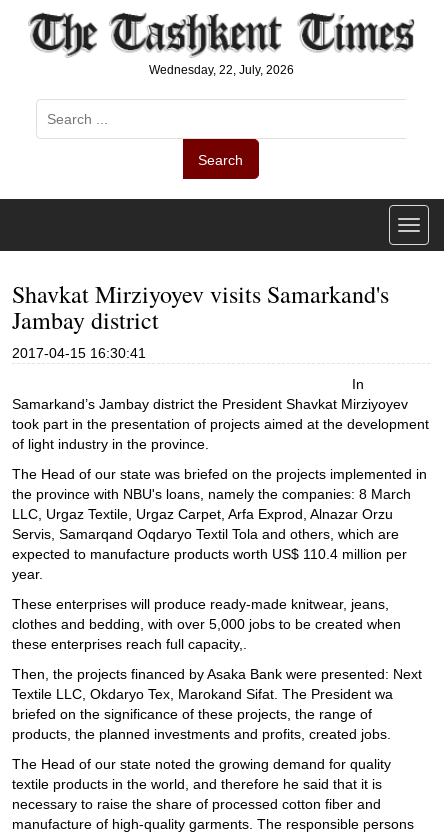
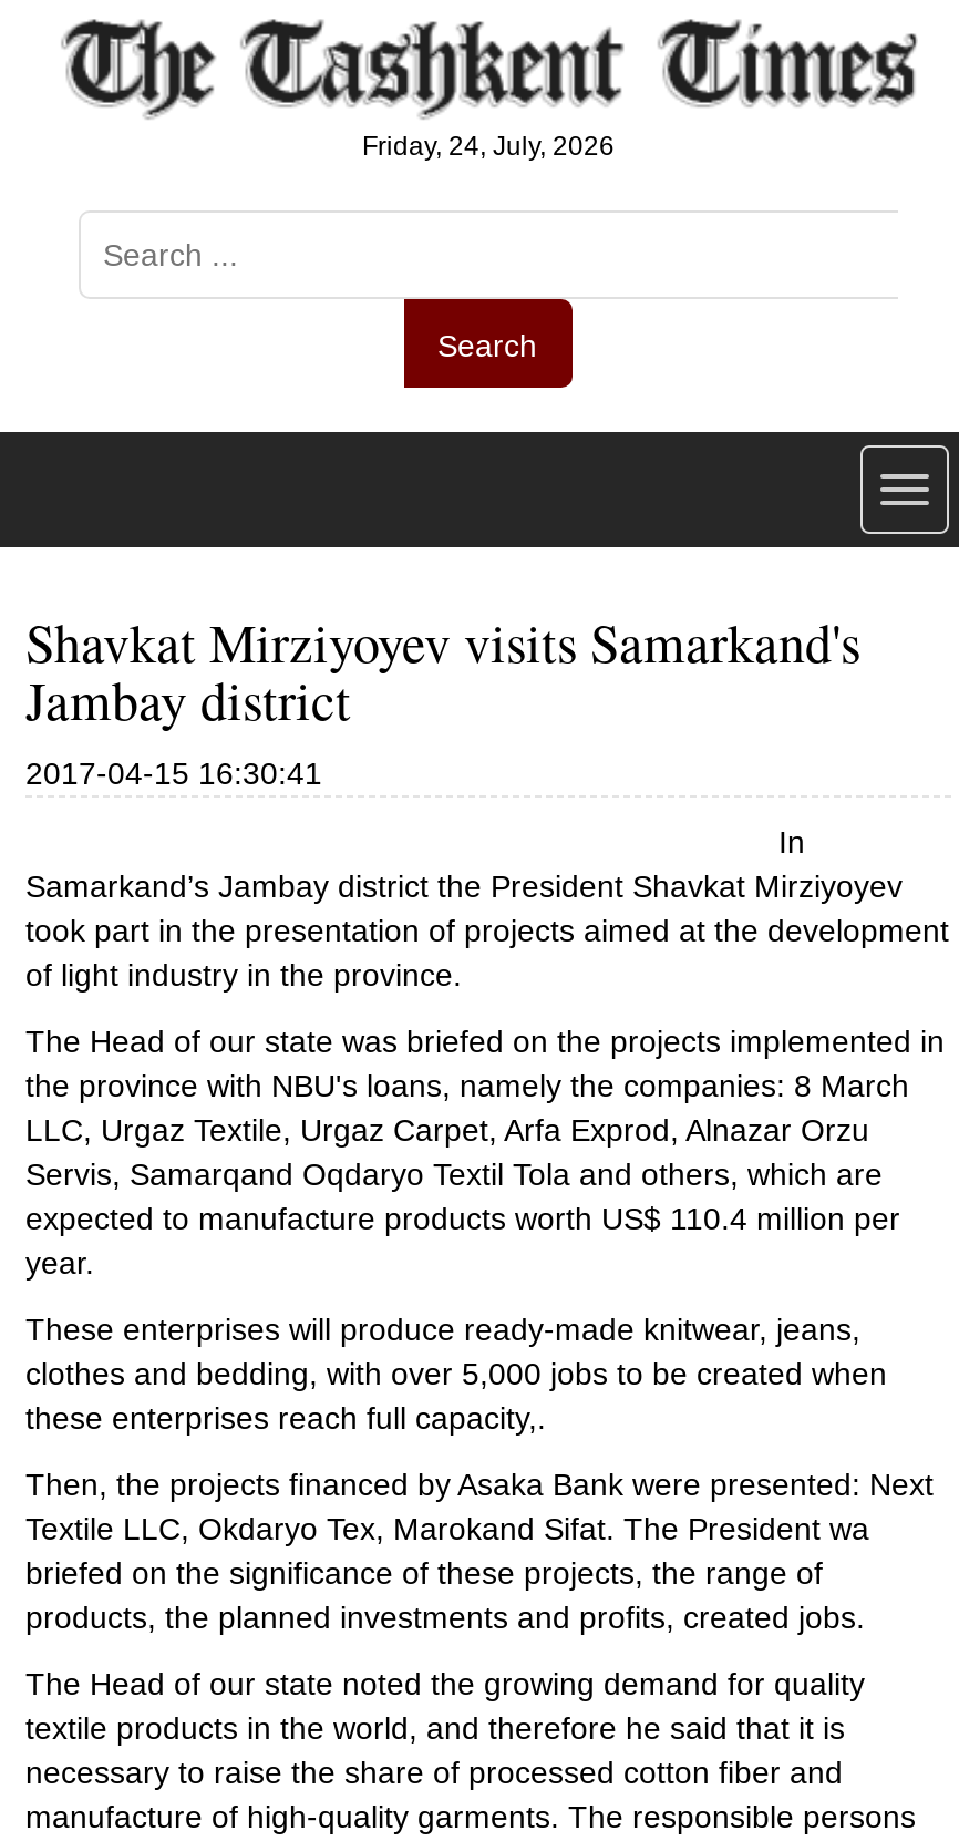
- Wednesday, 22, July, 2026
+ Friday, 24, July, 2026
